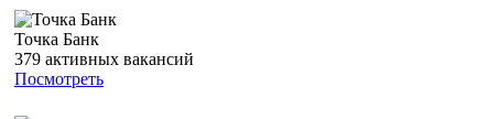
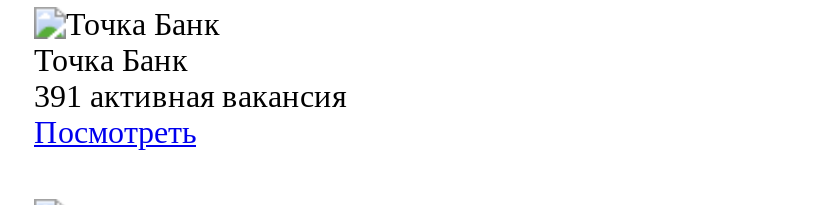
- 379 активных вакансий
+ 391 активная вакансия
